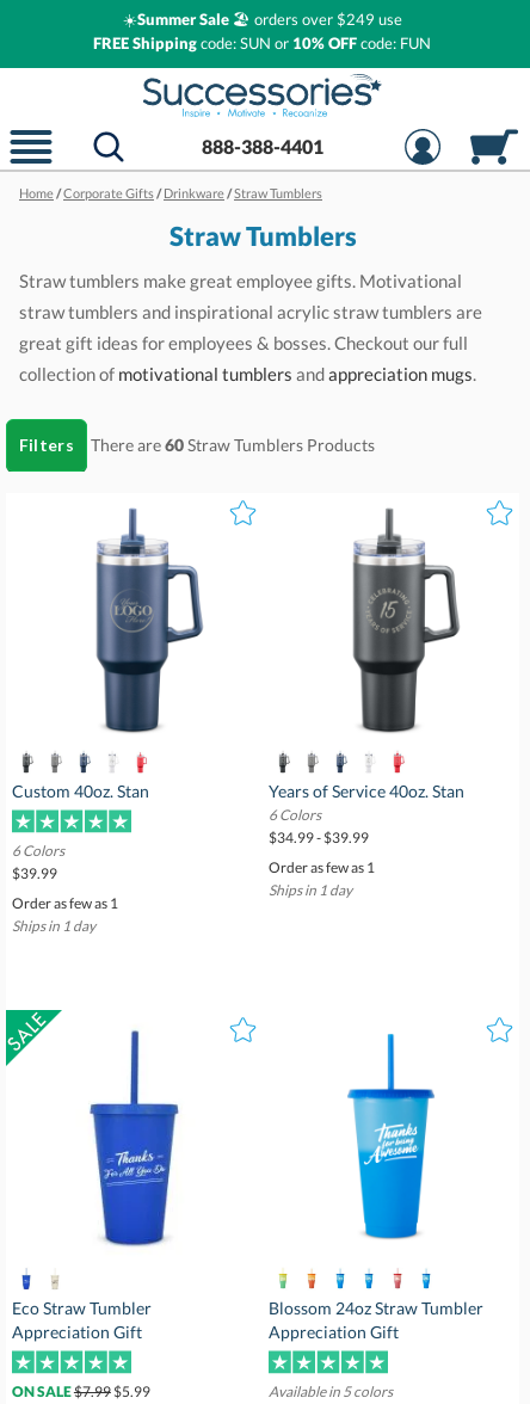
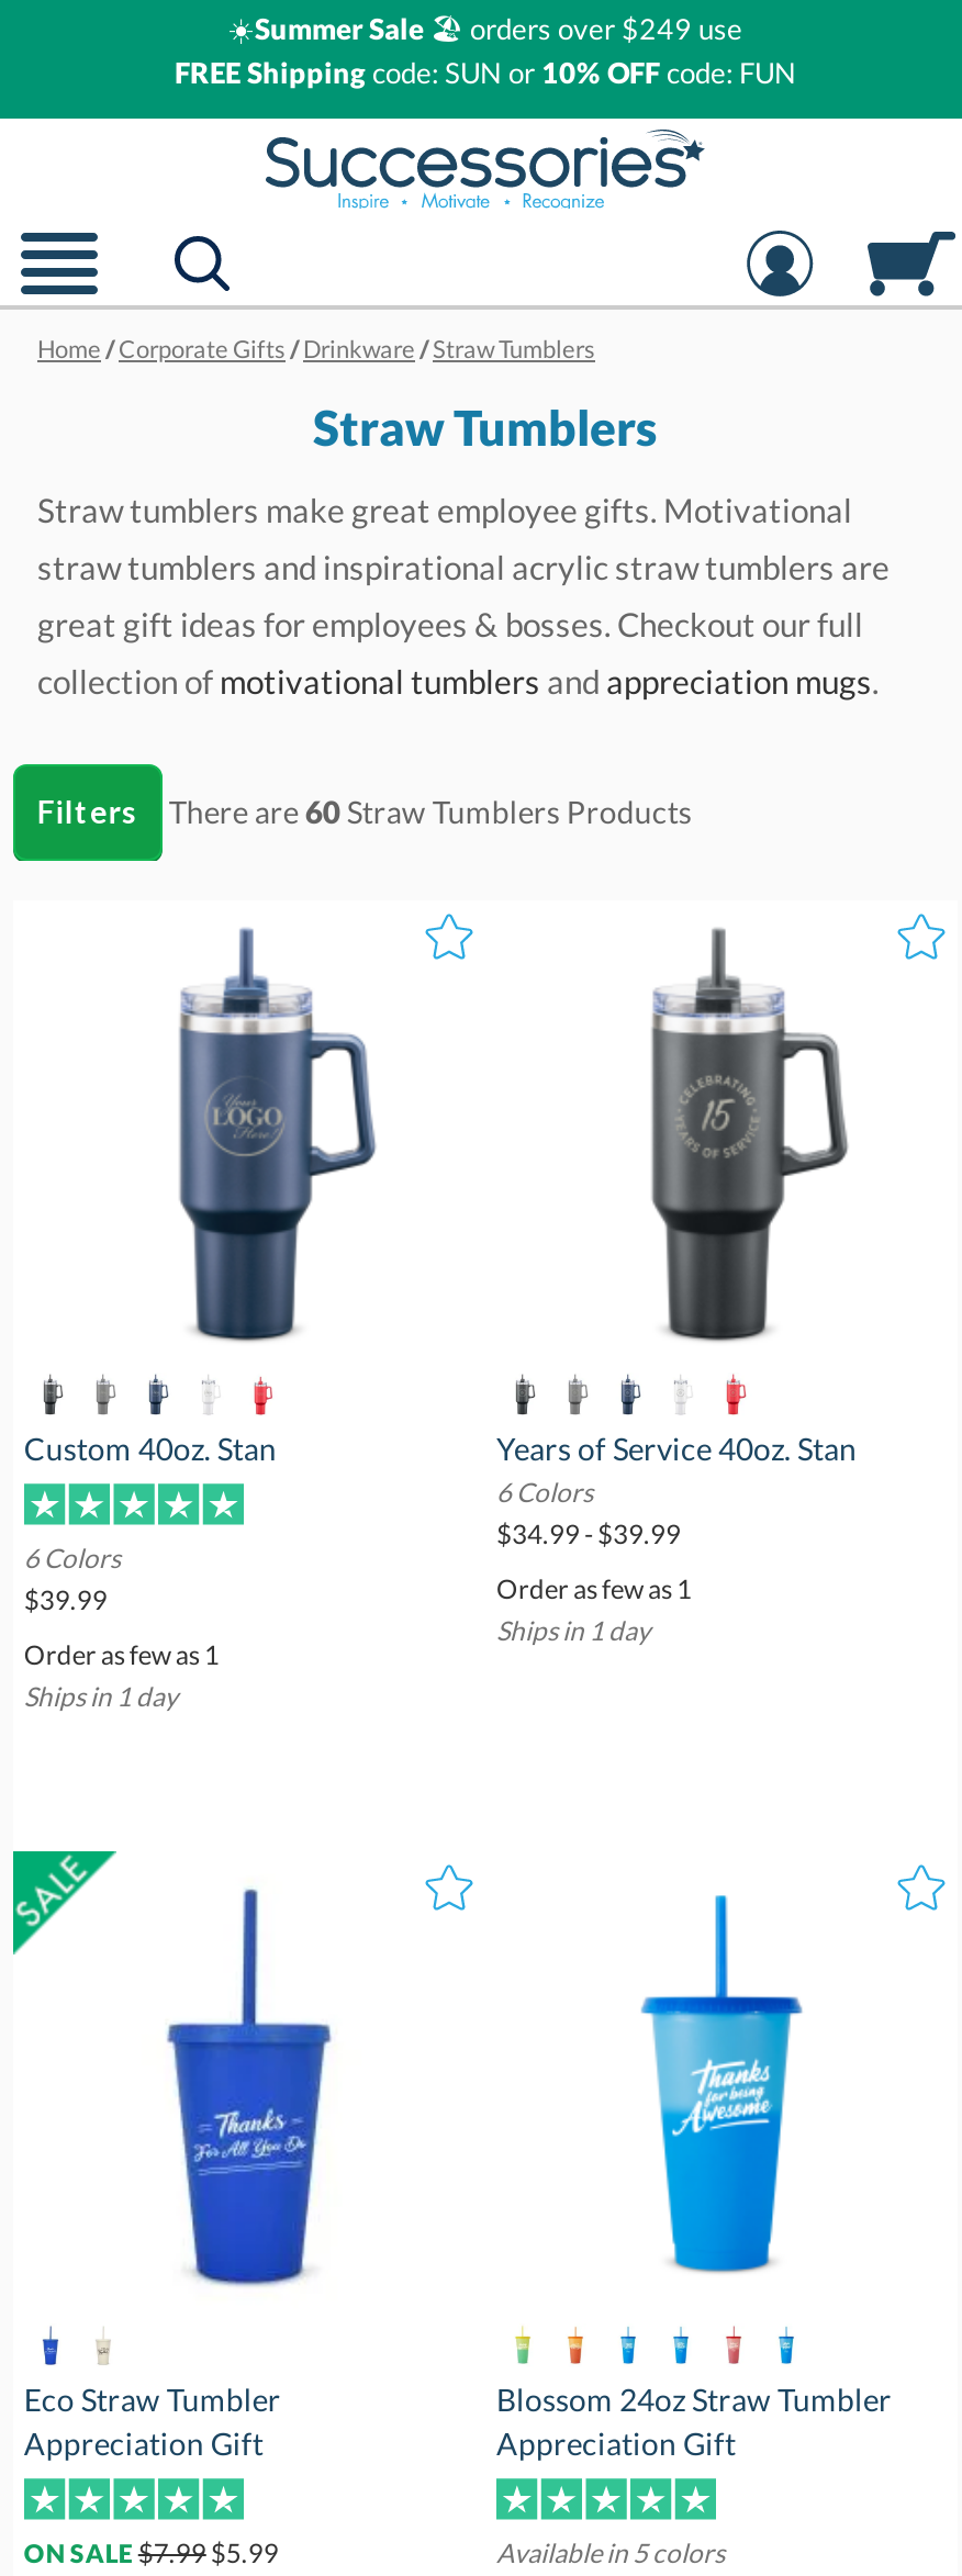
- 888-388-4401
